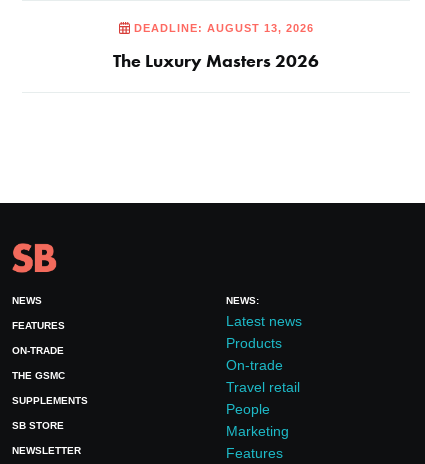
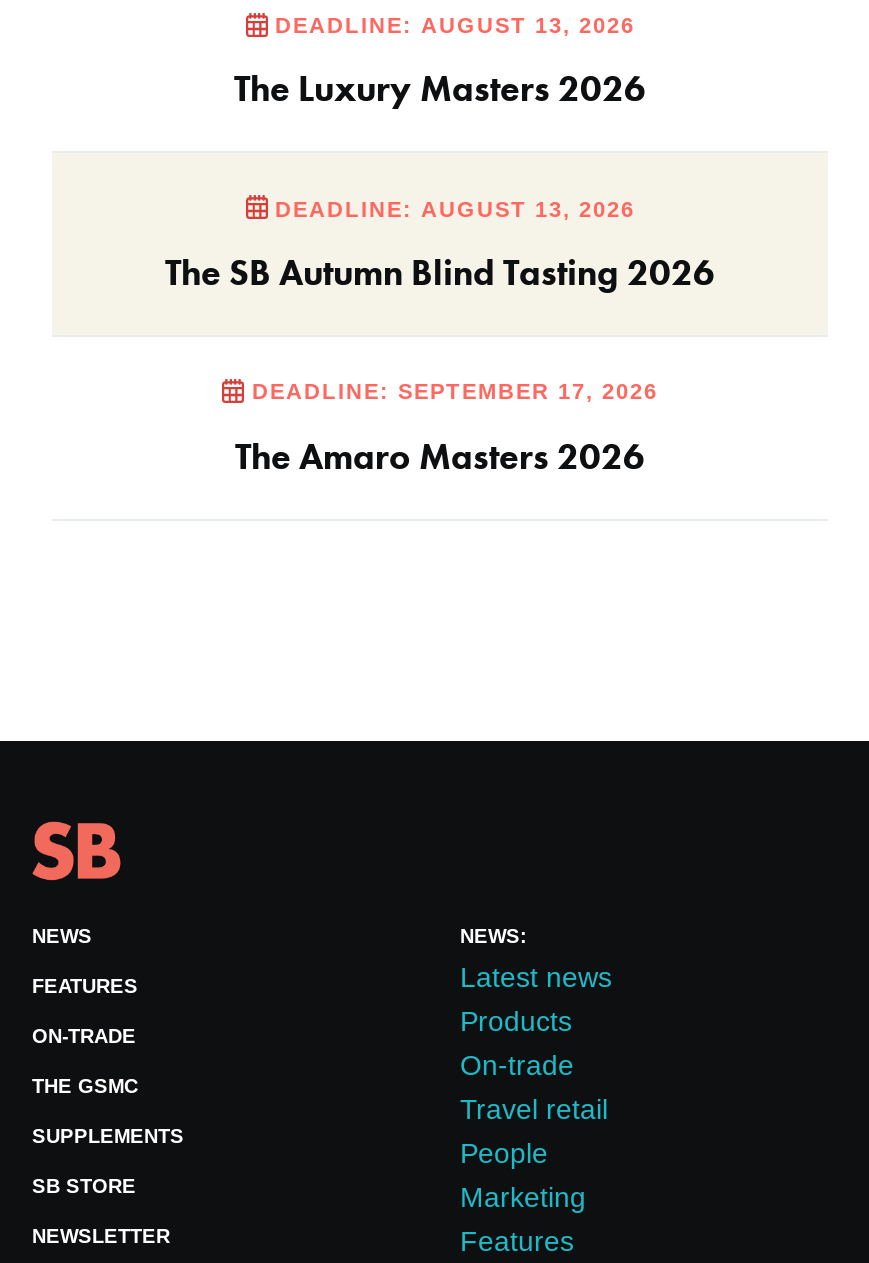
+ DEADLINE: AUGUST 13, 2026
+ The SB Autumn Blind Tasting 2026
+ DEADLINE: SEPTEMBER 17, 2026
+ The Amaro Masters 2026
